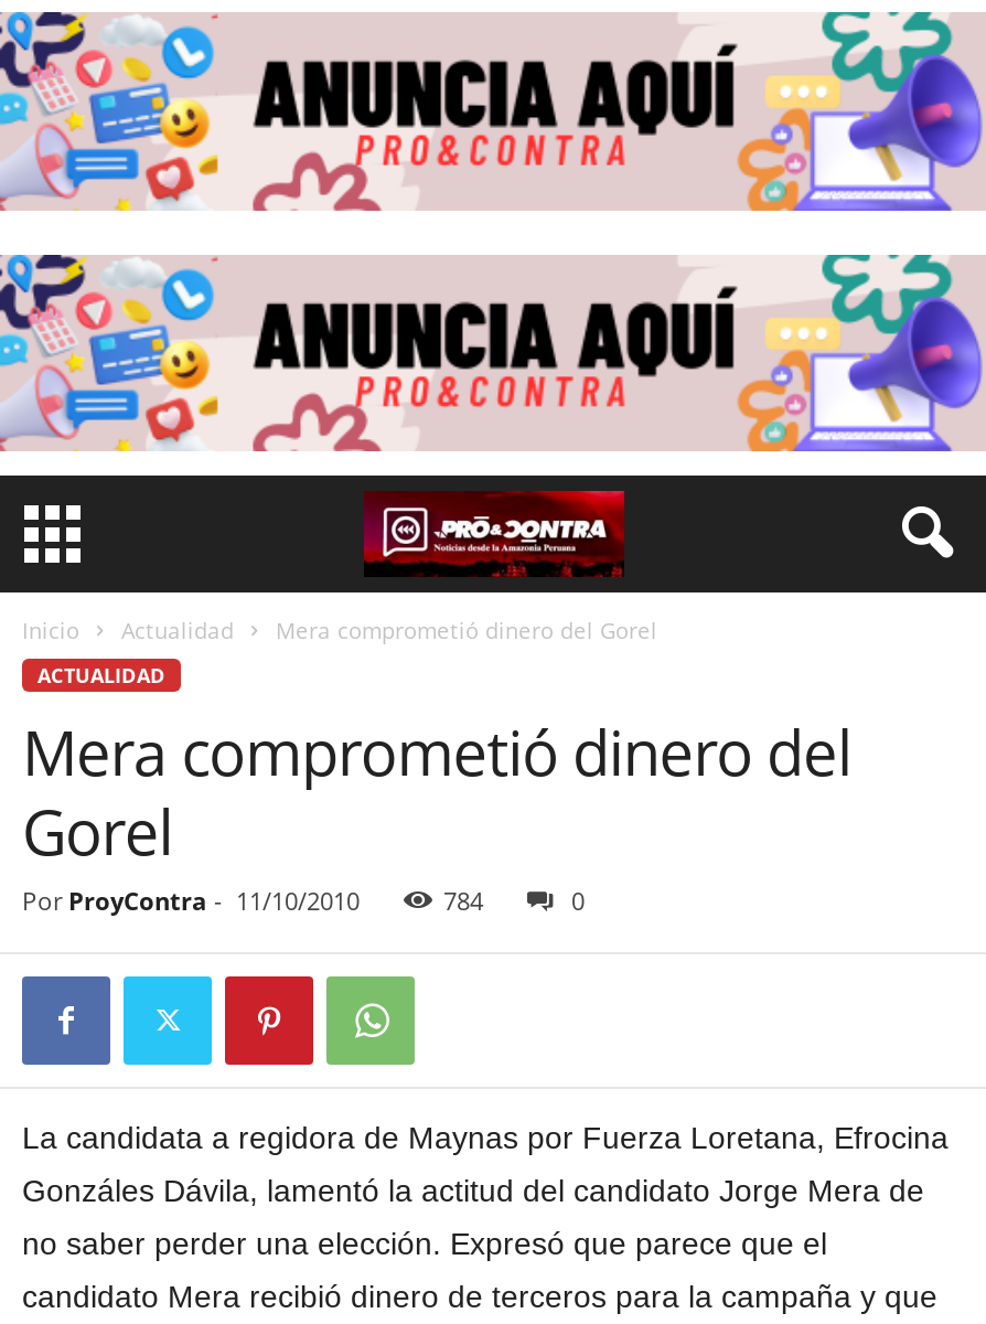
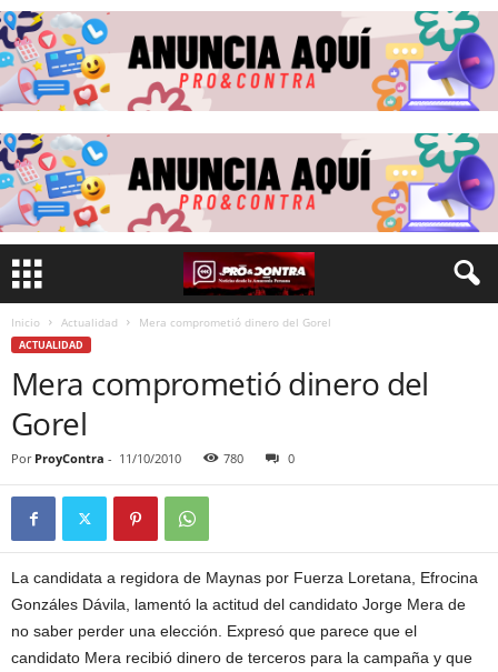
- 784
+ 780
